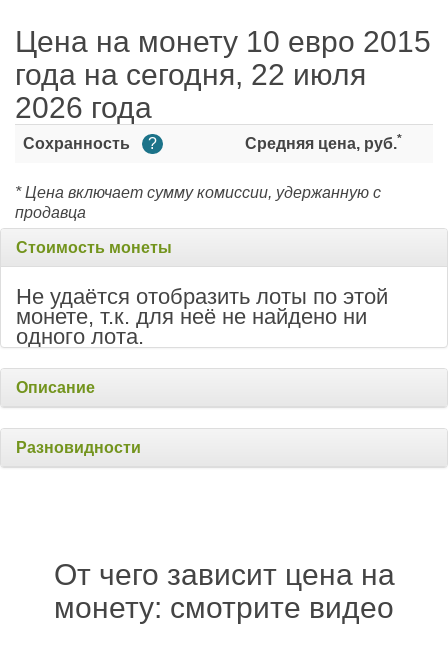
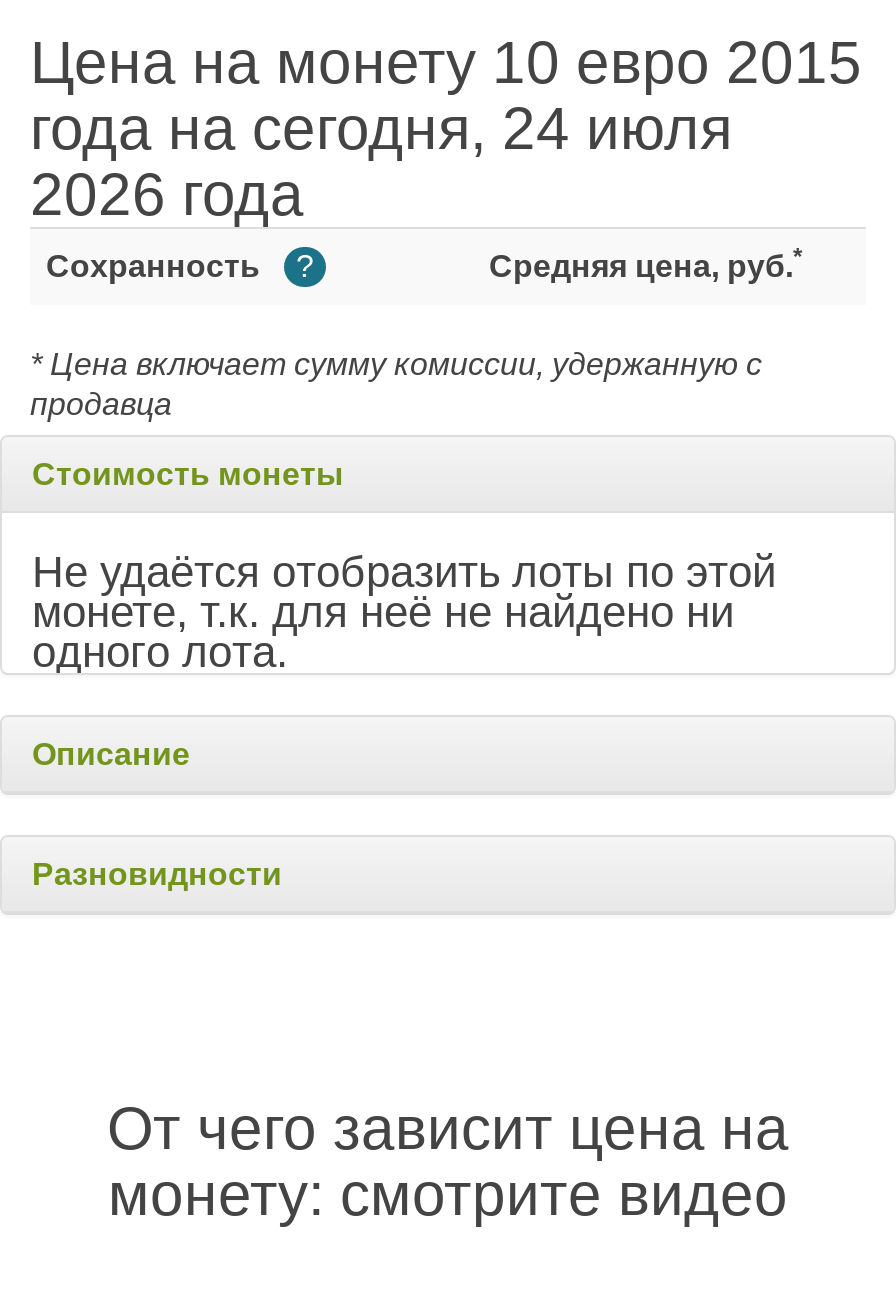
- года на сегодня, 22 июля
+ года на сегодня, 24 июля
